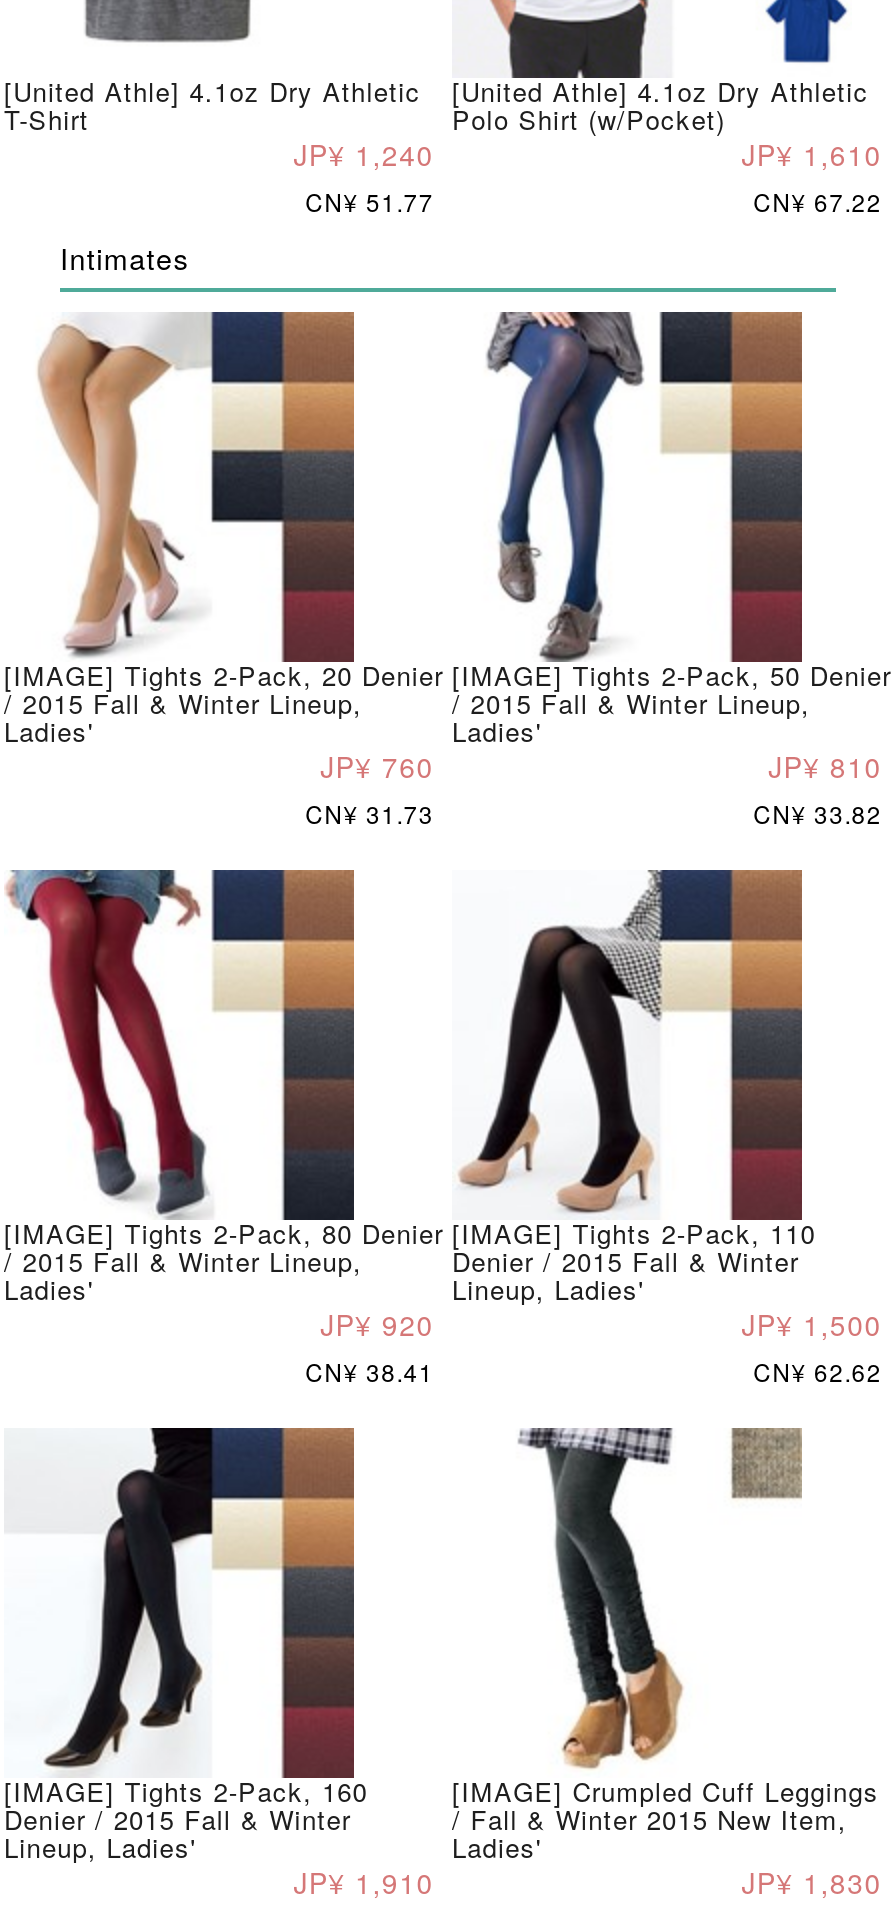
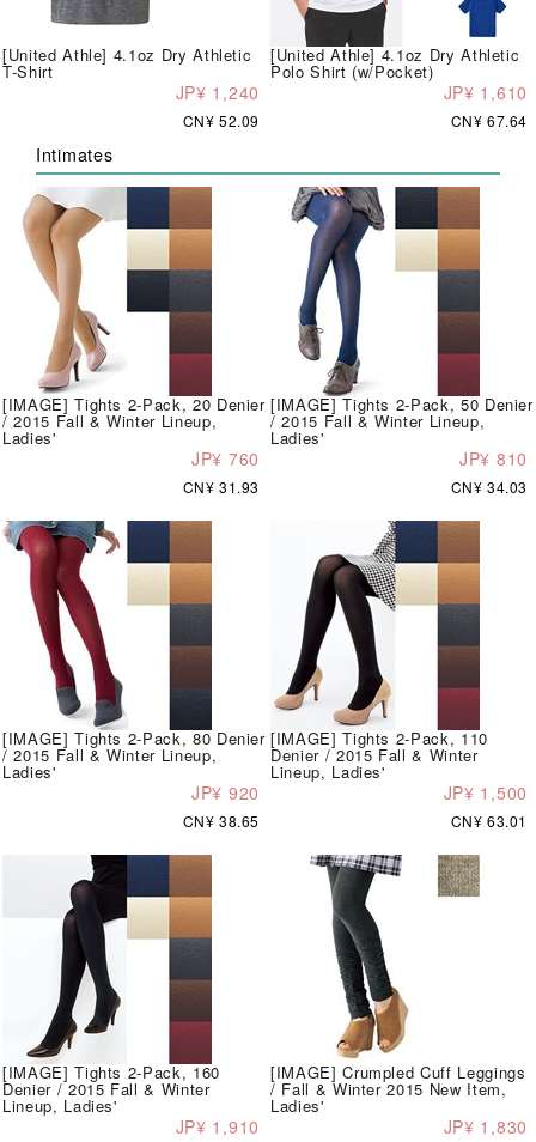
- CN¥ 51.77
+ CN¥ 52.09

- CN¥ 67.22
+ CN¥ 67.64

- CN¥ 31.73
+ CN¥ 31.93

- CN¥ 33.82
+ CN¥ 34.03

- CN¥ 38.41
+ CN¥ 38.65

- CN¥ 62.62
+ CN¥ 63.01
